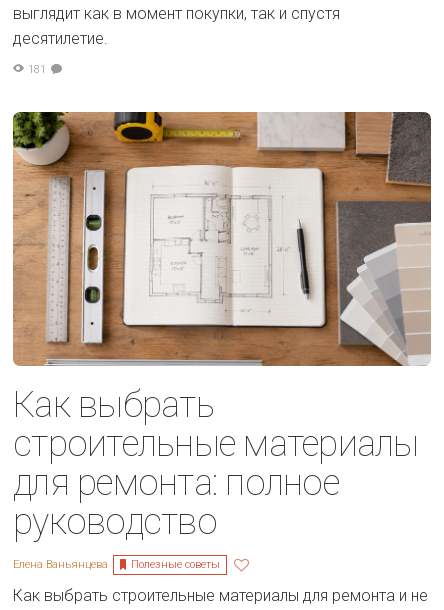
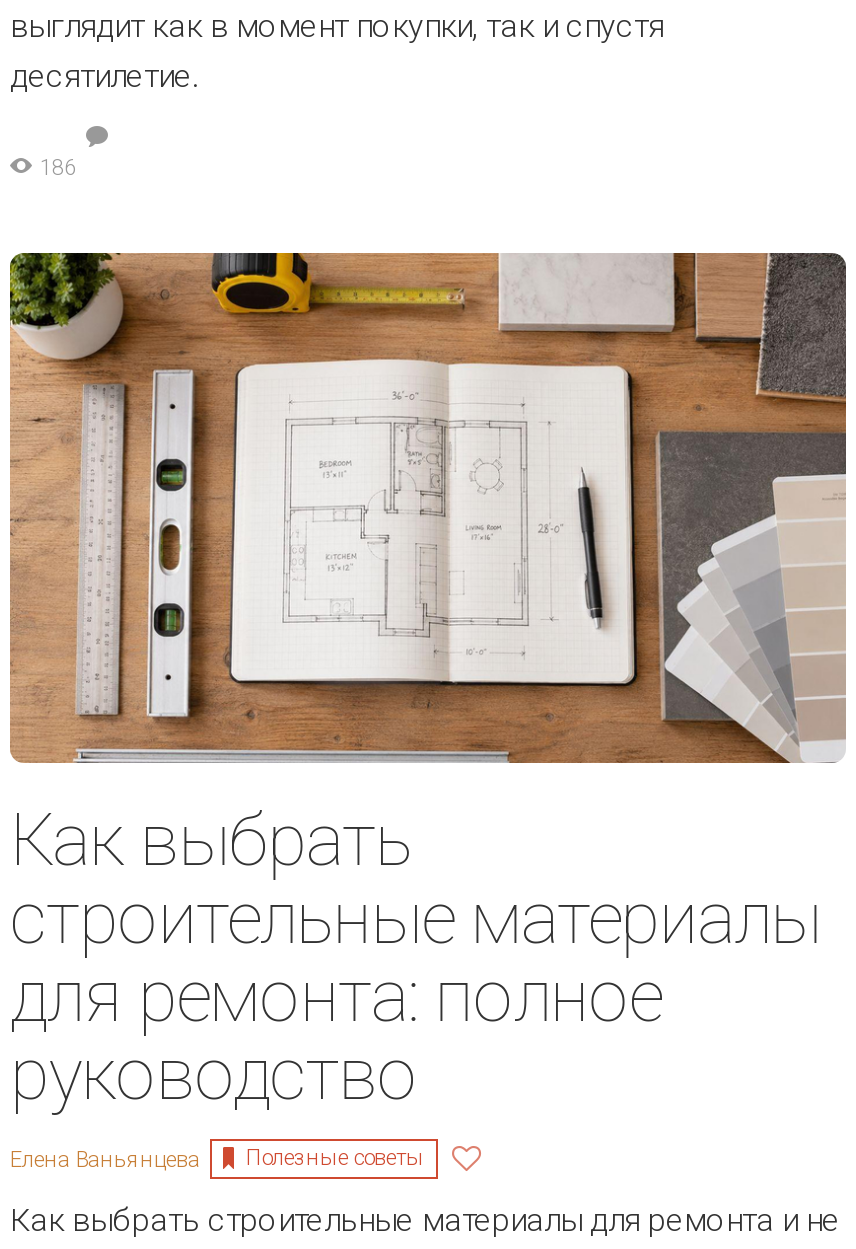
- 181
+ 186
